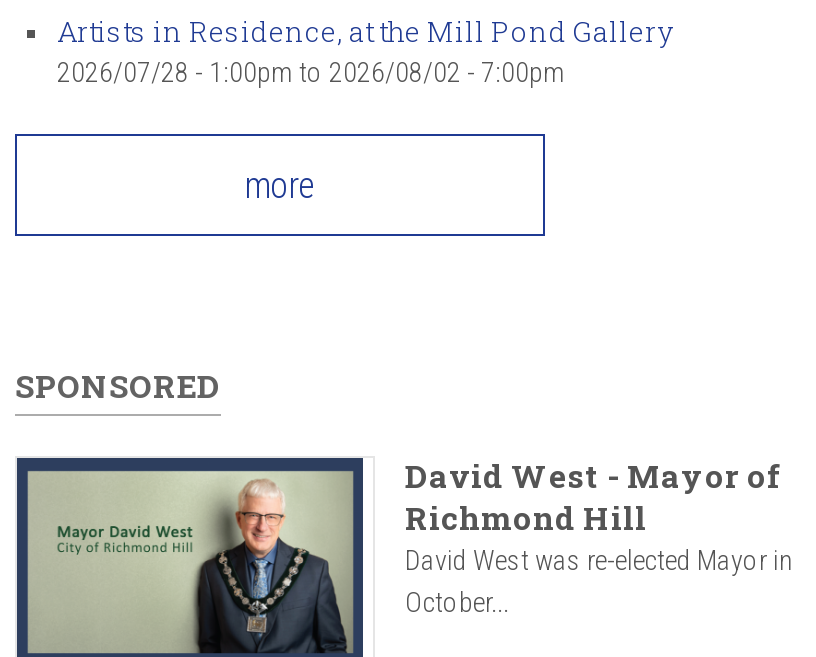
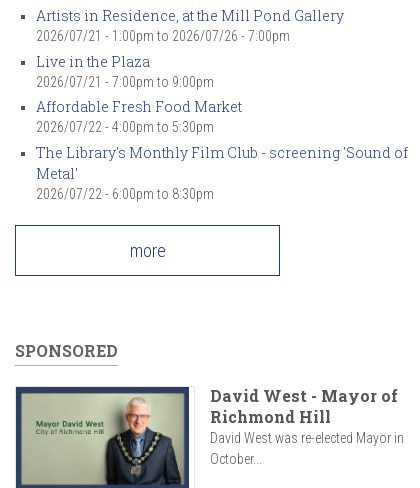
- 2026/07/28 - 1:00pm to 2026/08/02 - 7:00pm
+ 2026/07/21 - 1:00pm to 2026/07/26 - 7:00pm
+ Live in the Plaza
+ 2026/07/21 - 7:00pm to 9:00pm
+ Affordable Fresh Food Market
+ 2026/07/22 - 4:00pm to 5:30pm
+ The Library's Monthly Film Club - screening 'Sound of
+ Metal'
+ 2026/07/22 - 6:00pm to 8:30pm
